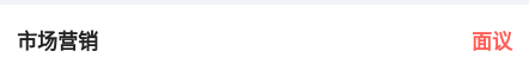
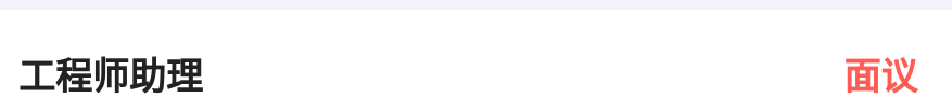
- 市场营销
+ 工程师助理
